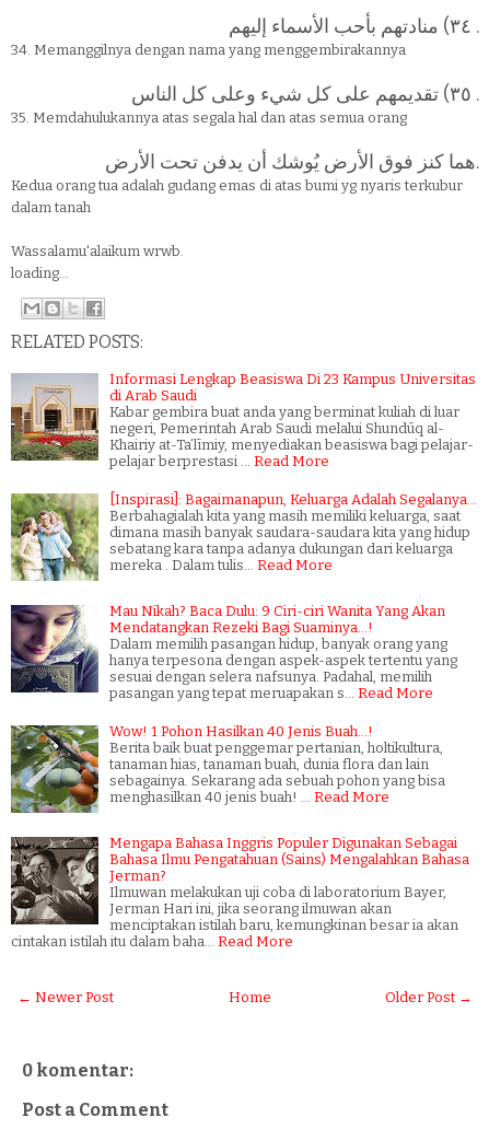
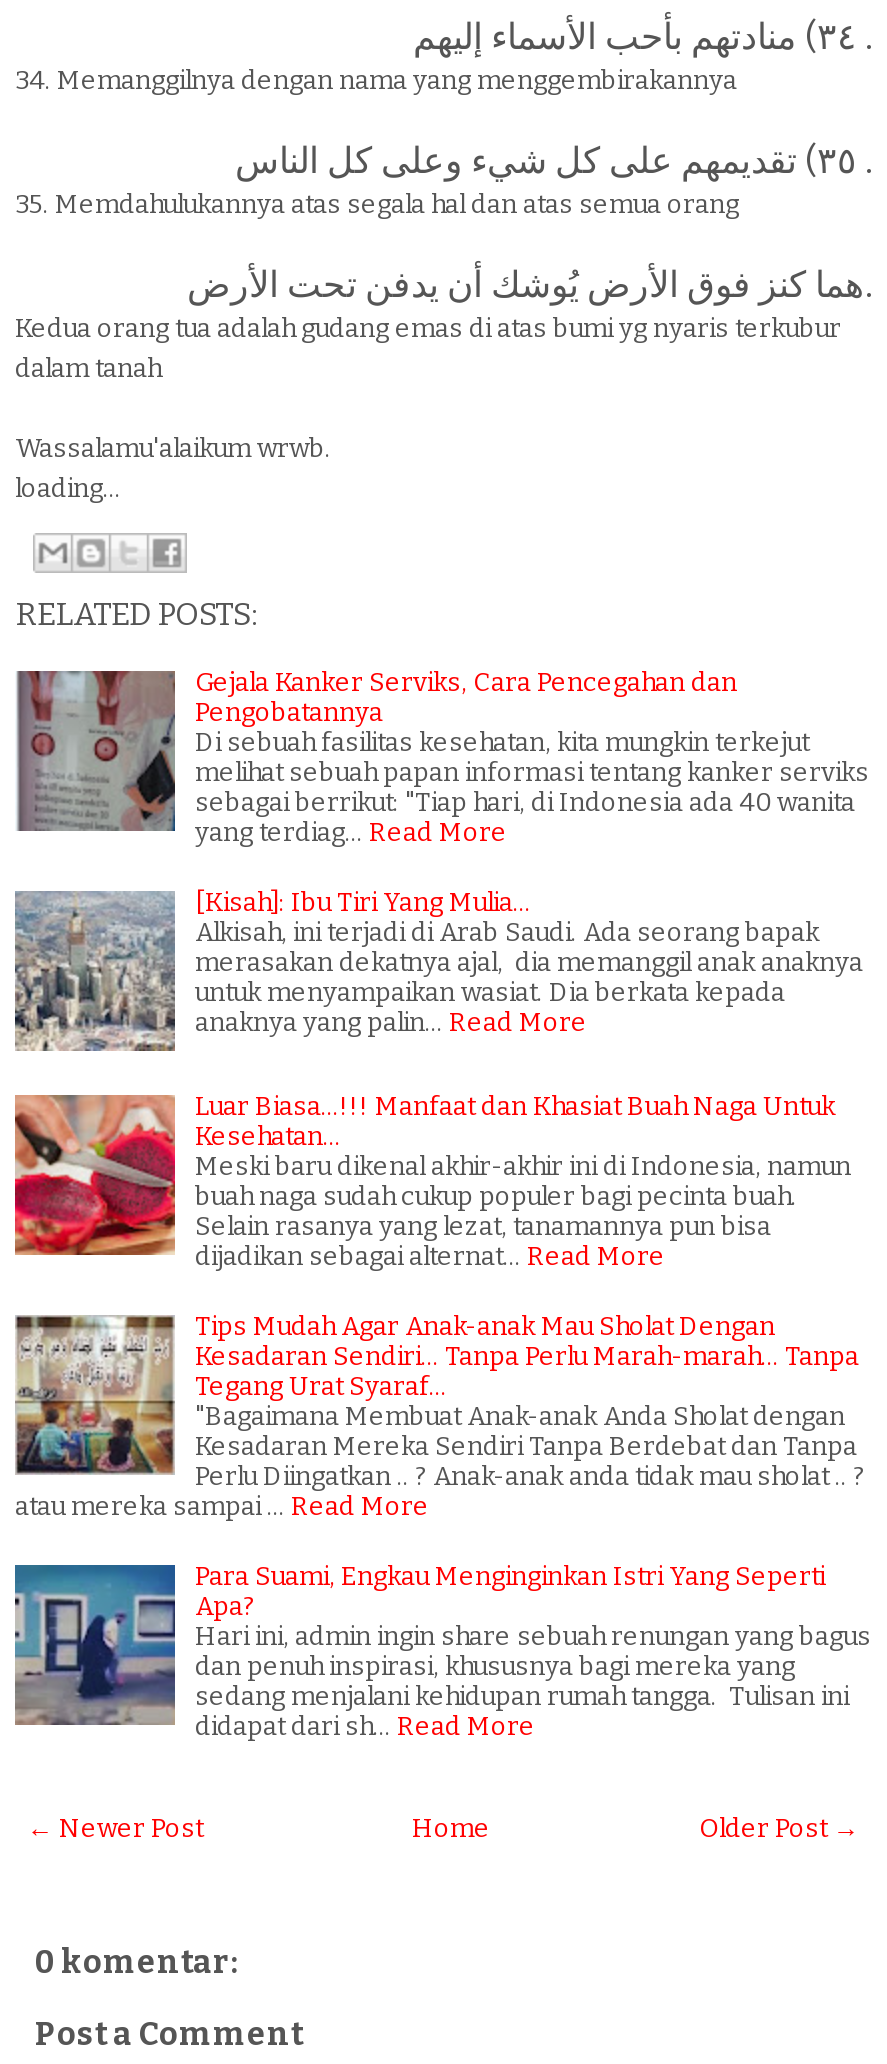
- [image]
- Informasi Lengkap Beasiswa Di 23 Kampus Universitas
- di Arab Saudi
- Kabar gembira buat anda yang berminat kuliah di luar
- negeri, Pemerintah Arab Saudi melalui Shundūq al-
- Khairiy at-Ta’līmiy, menyediakan beasiswa bagi pelajar-
- pelajar berprestasi … Read More
+ [image]
+ Gejala Kanker Serviks, Cara Pencegahan dan
+ Pengobatannya
+ Di sebuah fasilitas kesehatan, kita mungkin terkejut
+ melihat sebuah papan informasi tentang kanker serviks
+ sebagai berrikut: "Tiap hari, di Indonesia ada 40 wanita
+ yang terdiag… Read More

- [image]
- [Inspirasi]: Bagaimanapun, Keluarga Adalah Segalanya...
- Berbahagialah kita yang masih memiliki keluarga, saat
- dimana masih banyak saudara-saudara kita yang hidup
- sebatang kara tanpa adanya dukungan dari keluarga
- mereka . Dalam tulis… Read More
+ [image]
+ [Kisah]: Ibu Tiri Yang Mulia...
+ Alkisah, ini terjadi di Arab Saudi. Ada seorang bapak
+ merasakan dekatnya ajal, dia memanggil anak anaknya
+ untuk menyampaikan wasiat. Dia berkata kepada
+ anaknya yang palin… Read More

- [image]
- Mau Nikah? Baca Dulu: 9 Ciri-ciri Wanita Yang Akan
- Mendatangkan Rezeki Bagi Suaminya...!
- Dalam memilih pasangan hidup, banyak orang yang
- hanya terpesona dengan aspek-aspek tertentu yang
- sesuai dengan selera nafsunya. Padahal, memilih
- pasangan yang tepat meruapakan s… Read More
+ [image]
+ Luar Biasa...!!! Manfaat dan Khasiat Buah Naga Untuk
+ Kesehatan...
+ Meski baru dikenal akhir-akhir ini di Indonesia, namun
+ buah naga sudah cukup populer bagi pecinta buah.
+ Selain rasanya yang lezat, tanamannya pun bisa
+ dijadikan sebagai alternat… Read More

- [image]
- Wow! 1 Pohon Hasilkan 40 Jenis Buah...!
- Berita baik buat penggemar pertanian, holtikultura,
- tanaman hias, tanaman buah, dunia flora dan lain
- sebagainya. Sekarang ada sebuah pohon yang bisa
- menghasilkan 40 jenis buah! … Read More
+ [image]
+ Tips Mudah Agar Anak-anak Mau Sholat Dengan
+ Kesadaran Sendiri... Tanpa Perlu Marah-marah... Tanpa
+ Tegang Urat Syaraf...
+ "Bagaimana Membuat Anak-anak Anda Sholat dengan
+ Kesadaran Mereka Sendiri Tanpa Berdebat dan Tanpa
+ Perlu Diingatkan .. ? Anak-anak anda tidak mau sholat .. ?
+ atau mereka sampai … Read More

- [image]
- Mengapa Bahasa Inggris Populer Digunakan Sebagai
- Bahasa Ilmu Pengatahuan (Sains) Mengalahkan Bahasa
- Jerman?
- Ilmuwan melakukan uji coba di laboratorium Bayer,
- Jerman Hari ini, jika seorang ilmuwan akan
- menciptakan istilah baru, kemungkinan besar ia akan
- cintakan istilah itu dalam baha… Read More
+ [image]
+ Para Suami, Engkau Menginginkan Istri Yang Seperti
+ Apa?
+ Hari ini, admin ingin share sebuah renungan yang bagus
+ dan penuh inspirasi, khususnya bagi mereka yang
+ sedang menjalani kehidupan rumah tangga. Tulisan ini
+ didapat dari sh… Read More
